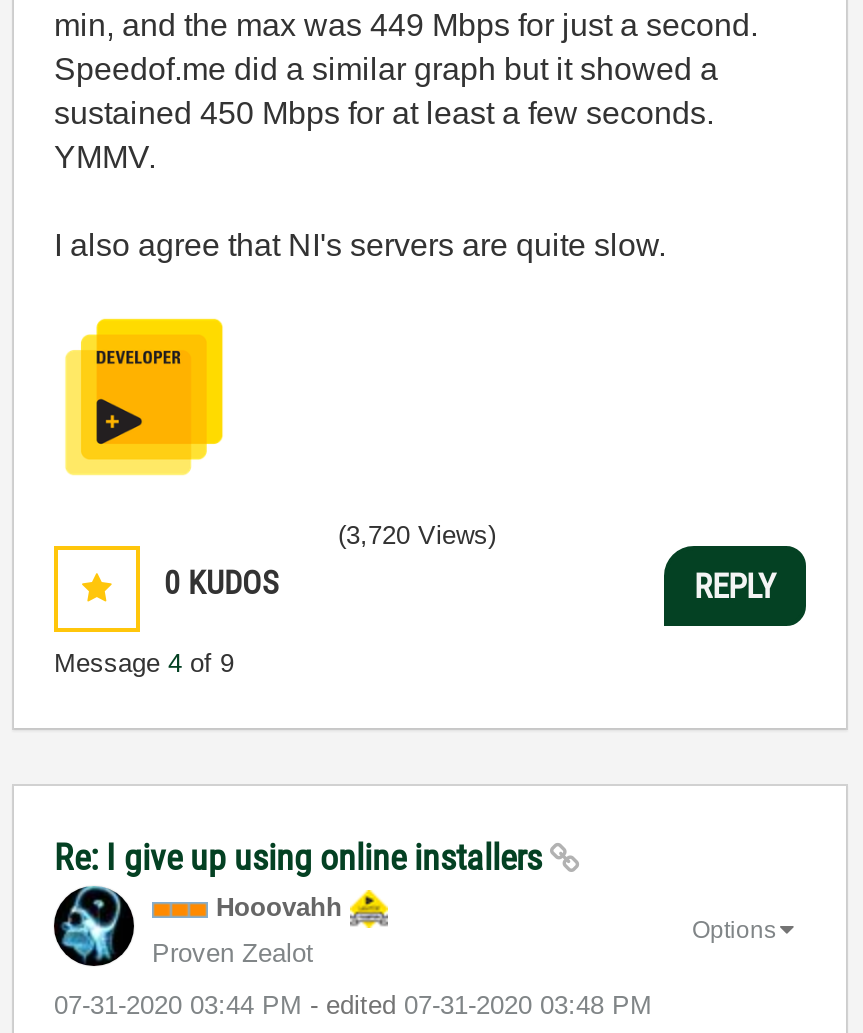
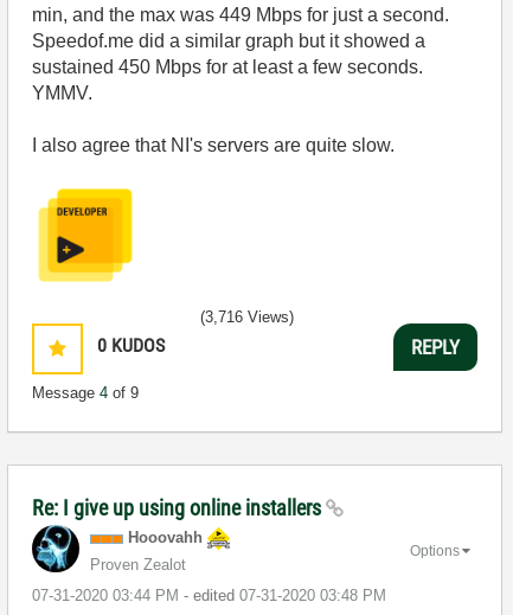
- (3,720 Views)
+ (3,716 Views)
